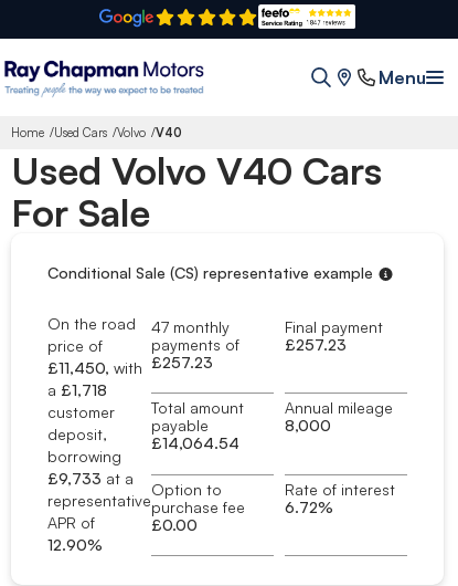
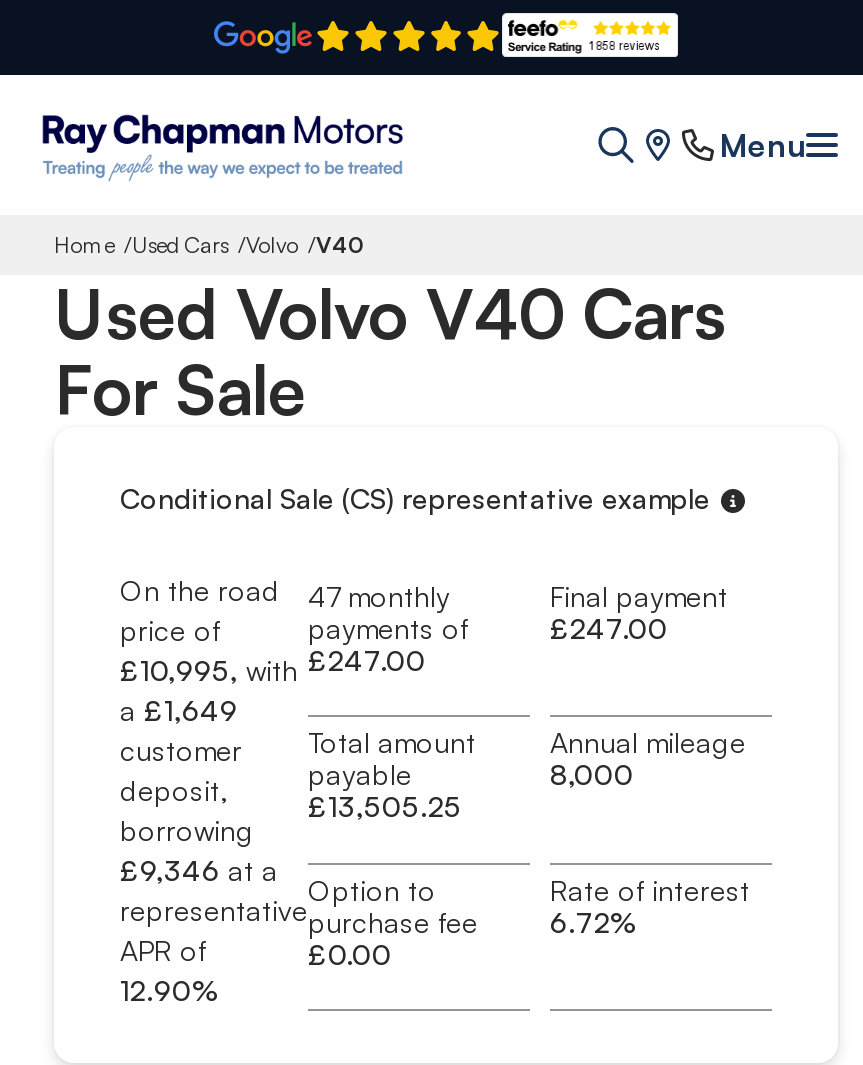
- £257.23
+ £247.00

- £11,450, with
+ £10,995, with

- £257.23
+ £247.00

- a £1,718
+ a £1,649

- £14,064.54
+ £13,505.25

- £9,733 at a
+ £9,346 at a
